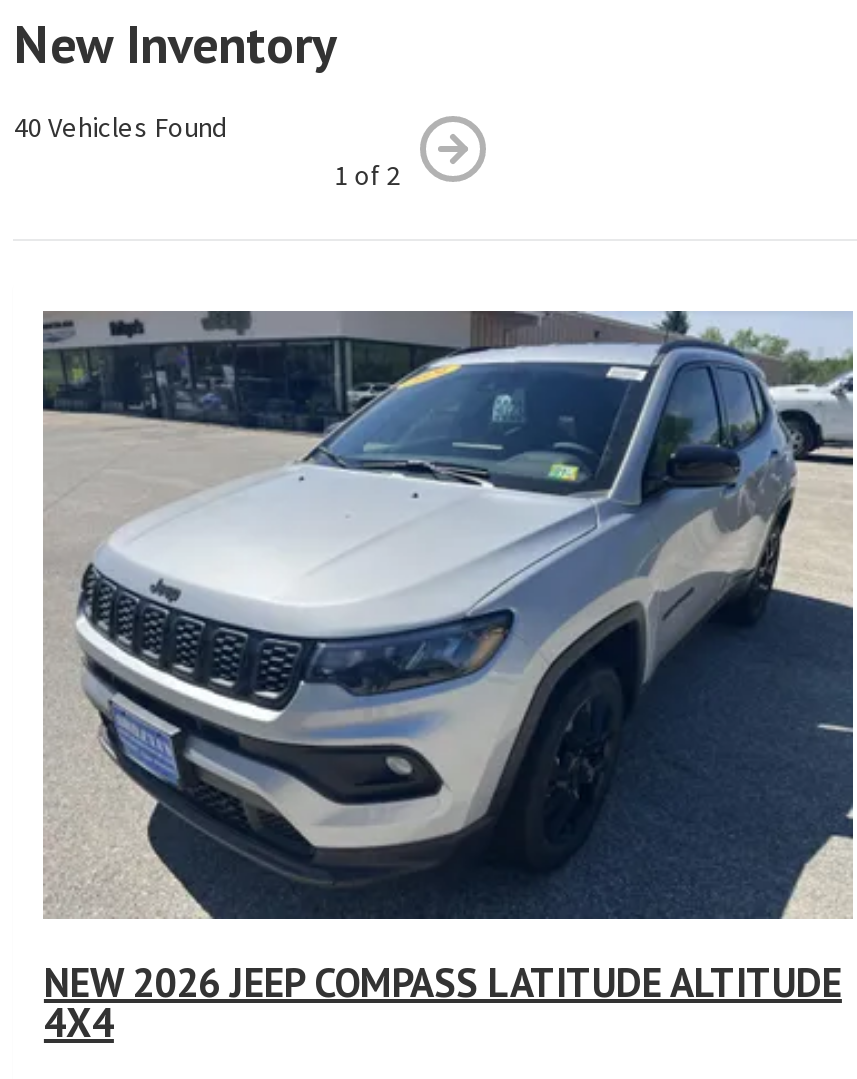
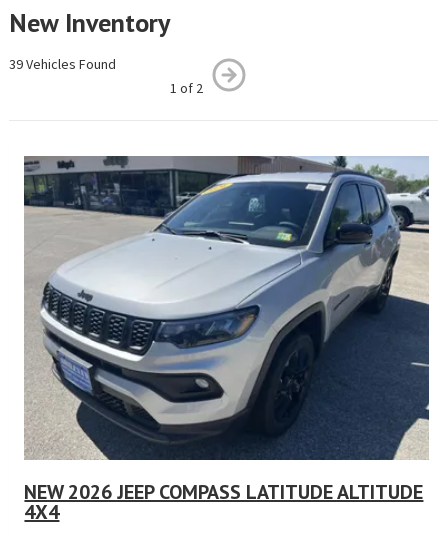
- 40 Vehicles Found
+ 39 Vehicles Found
